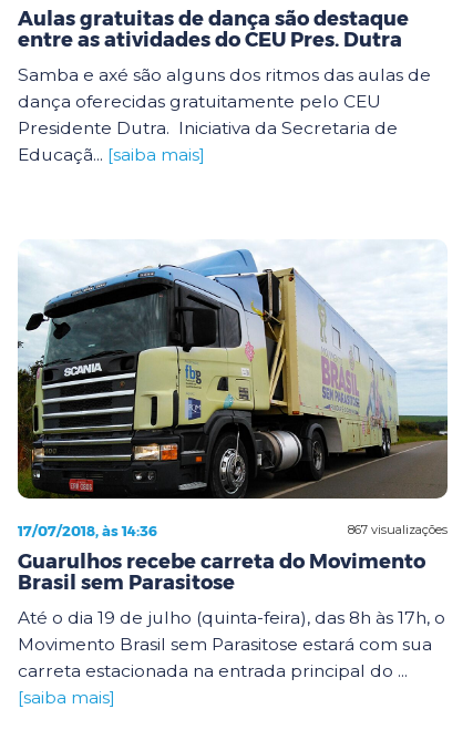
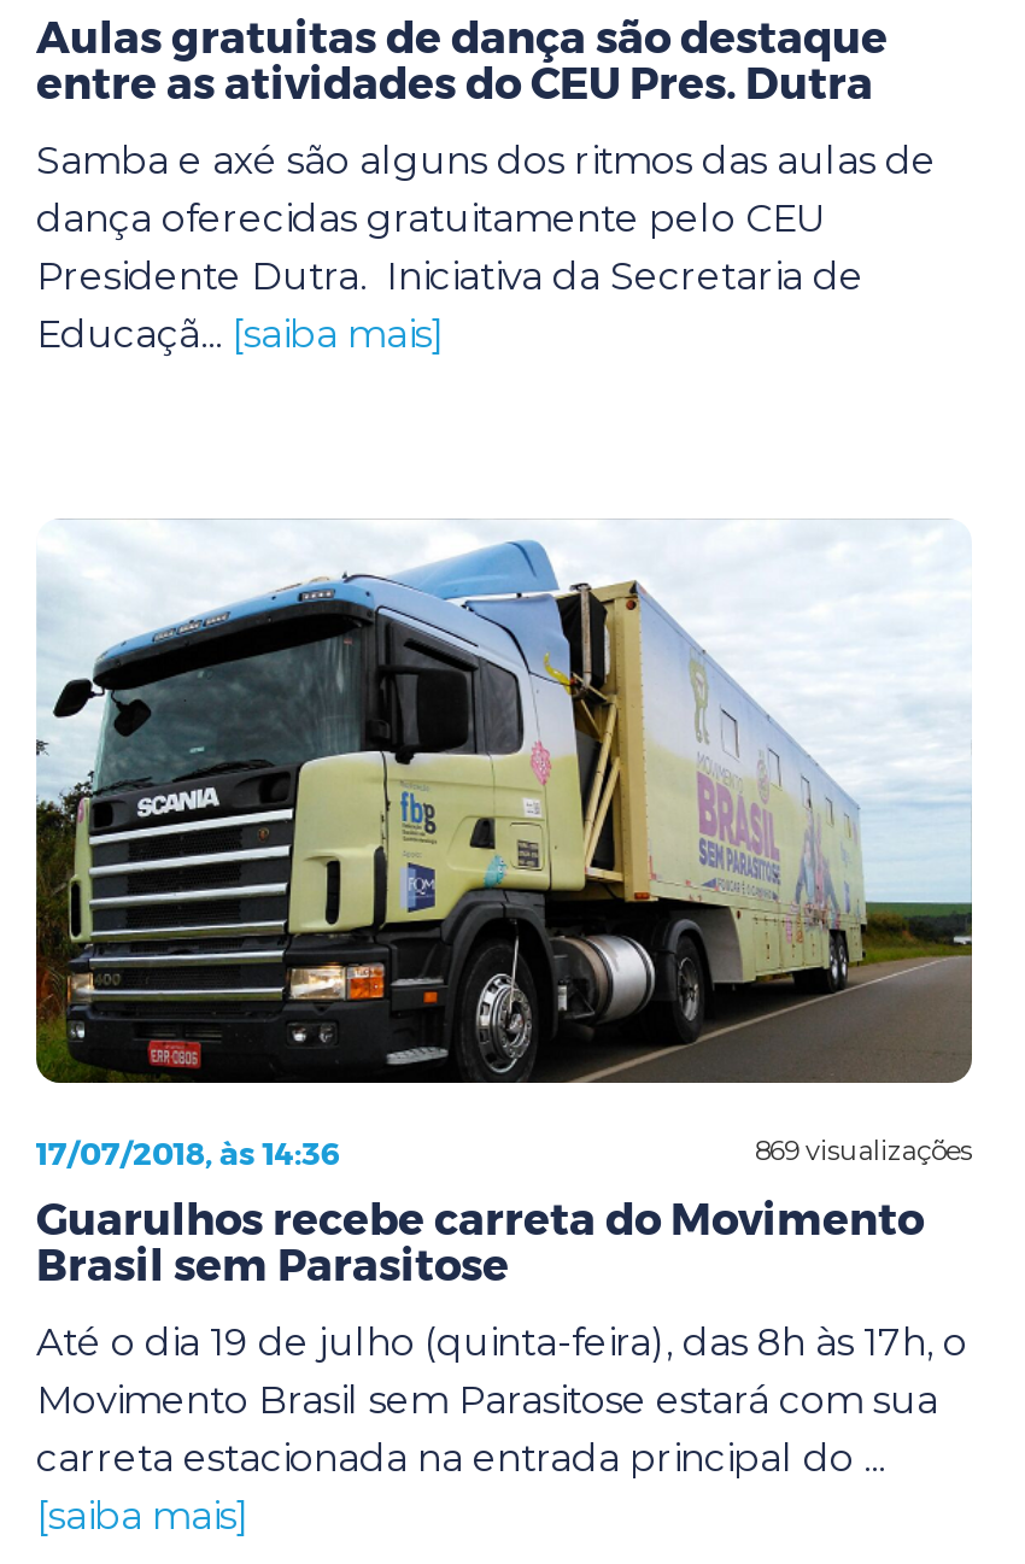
- 867 visualizações
+ 869 visualizações
